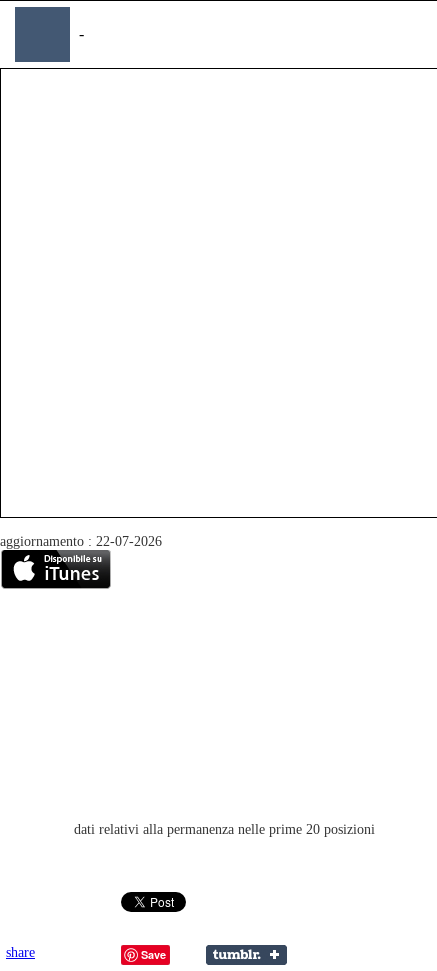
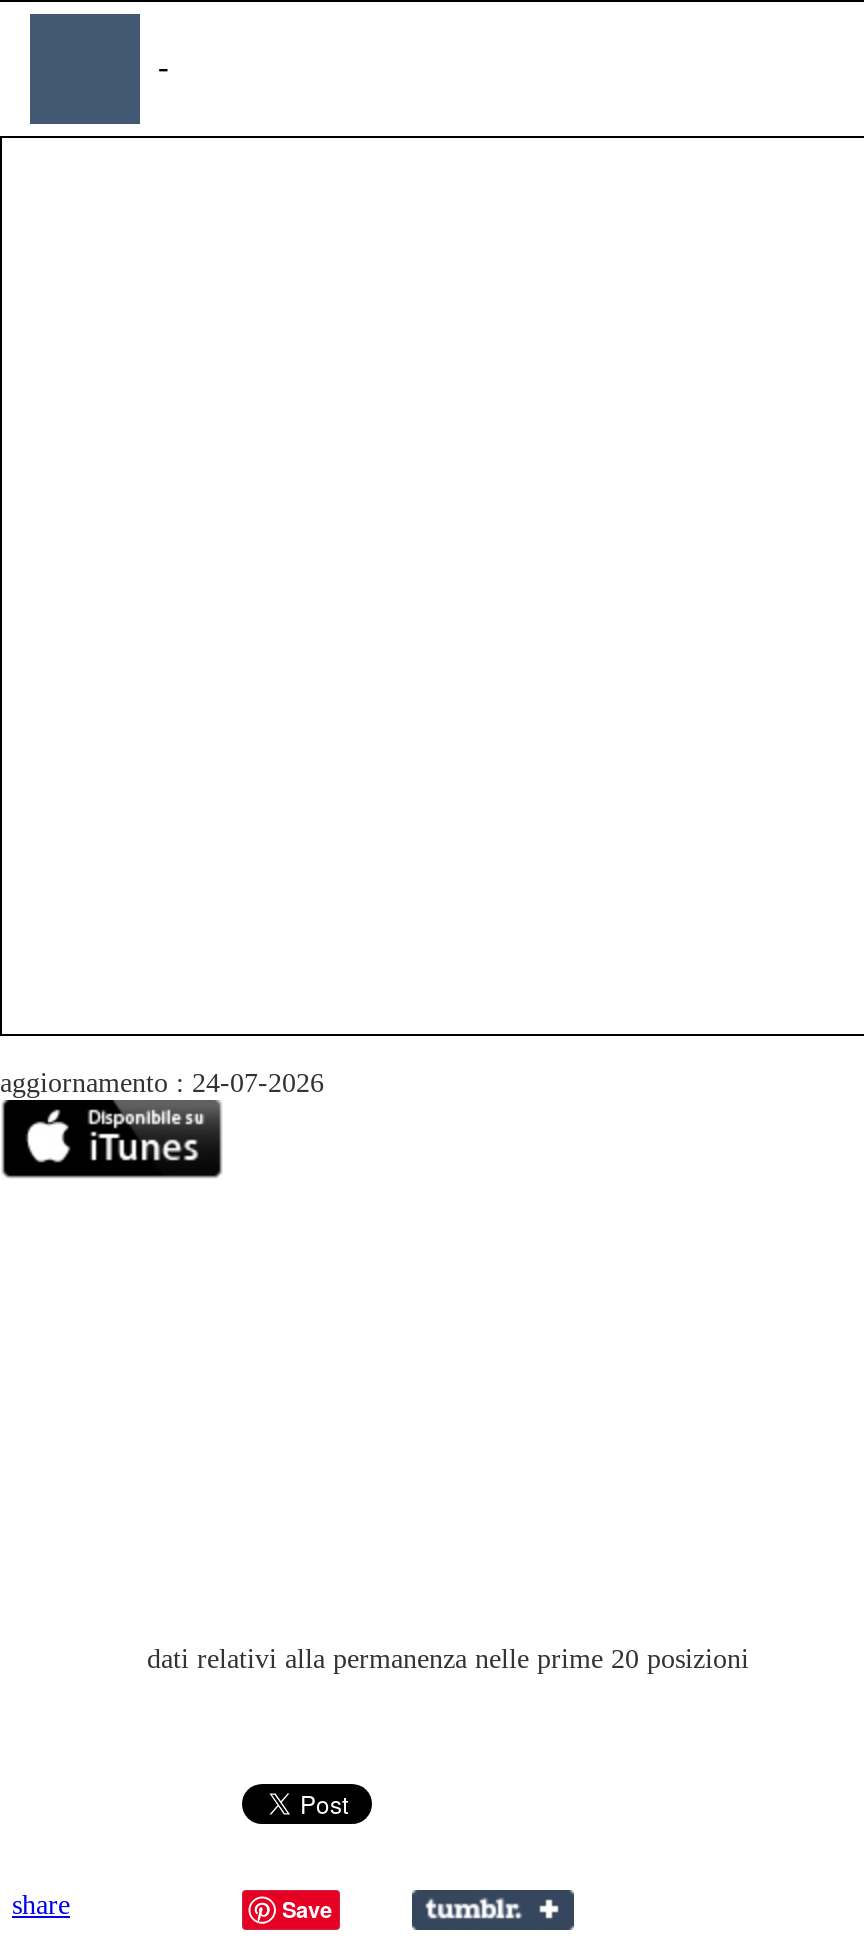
- aggiornamento : 22-07-2026
+ aggiornamento : 24-07-2026
